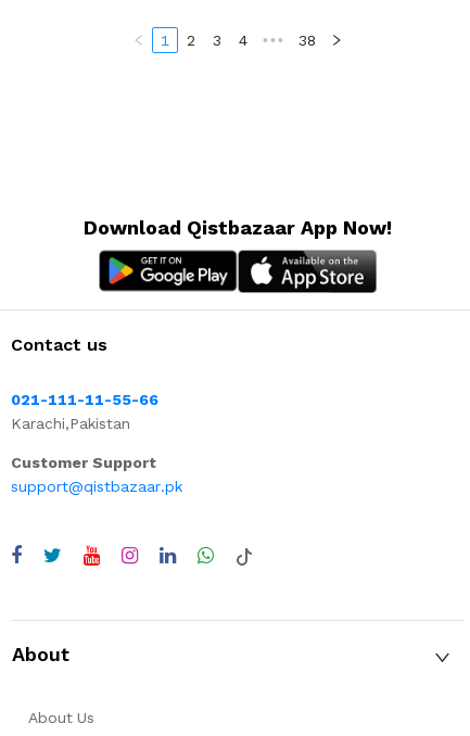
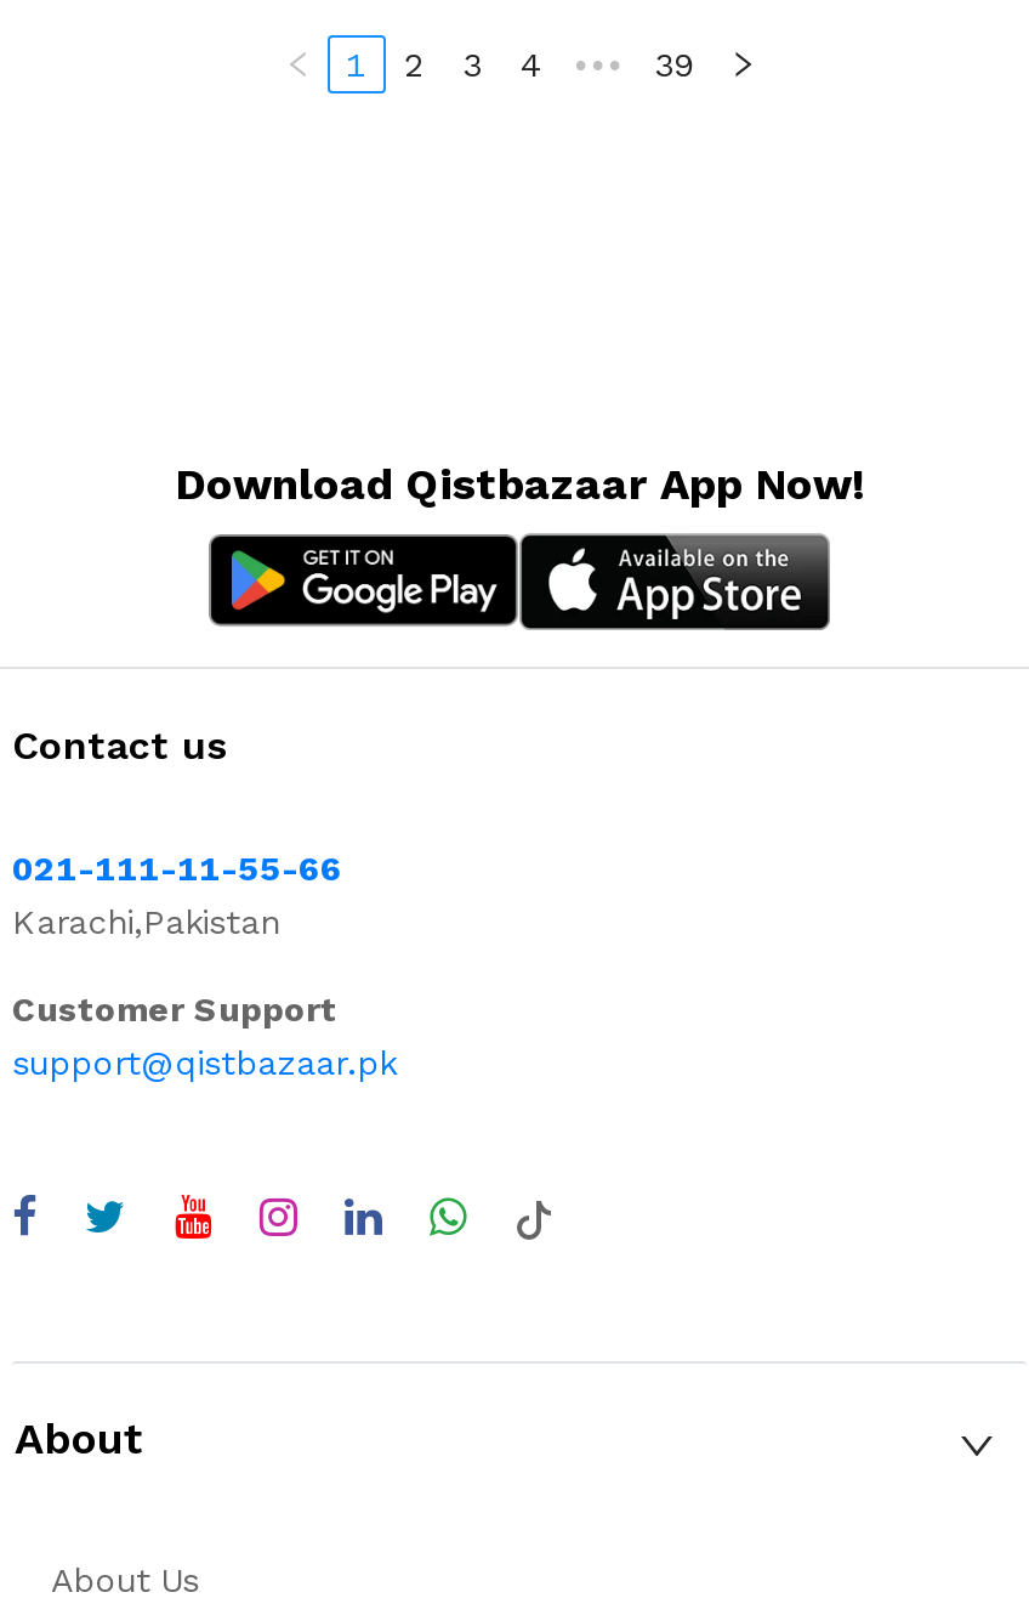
- 38
+ 39
